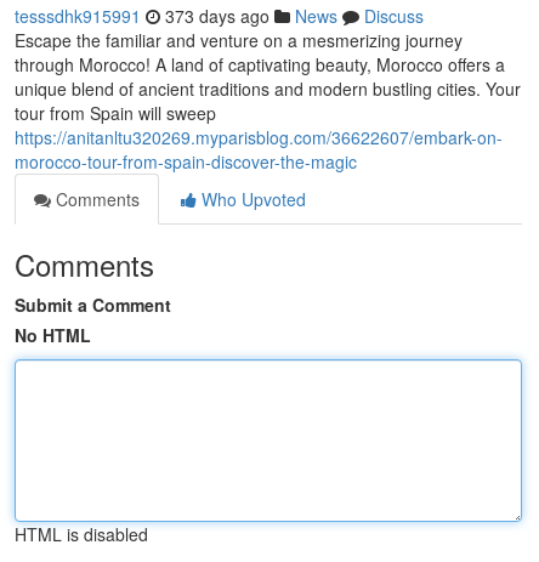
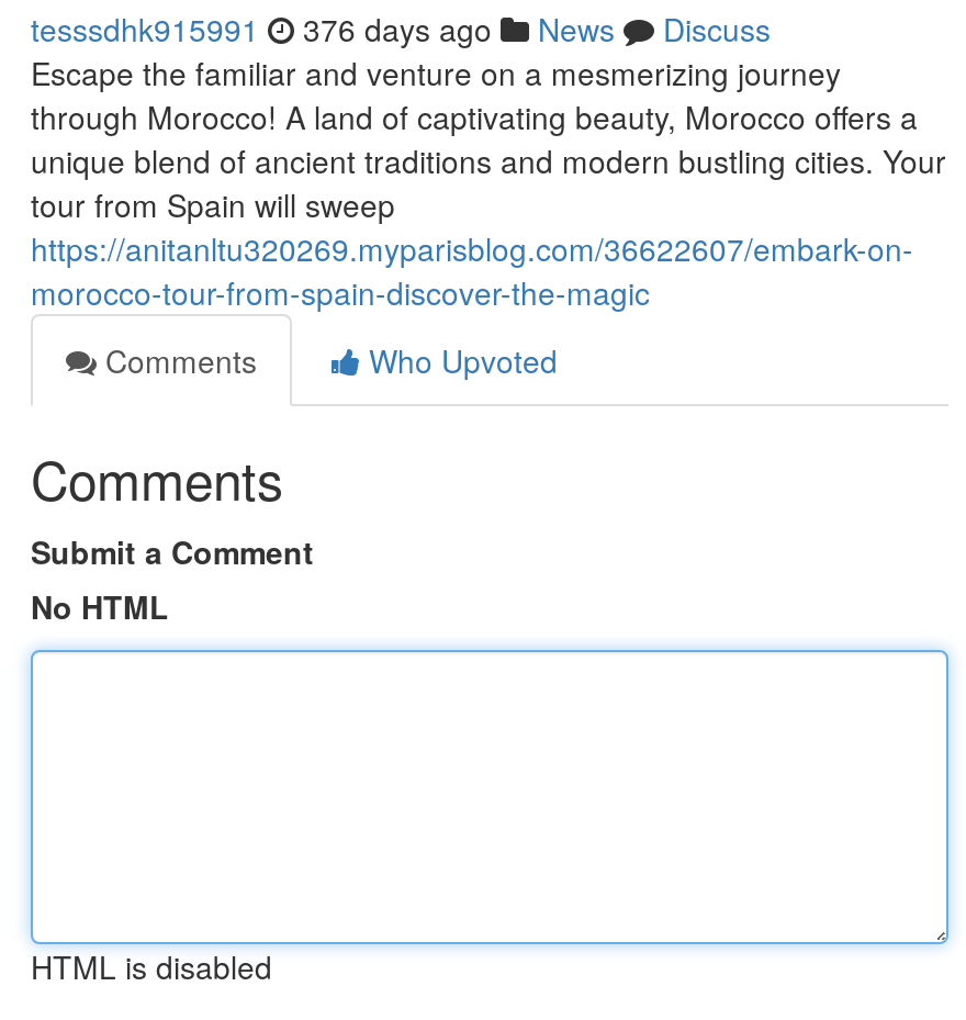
- tesssdhk915991 373 days ago News Discuss
+ tesssdhk915991 376 days ago News Discuss
